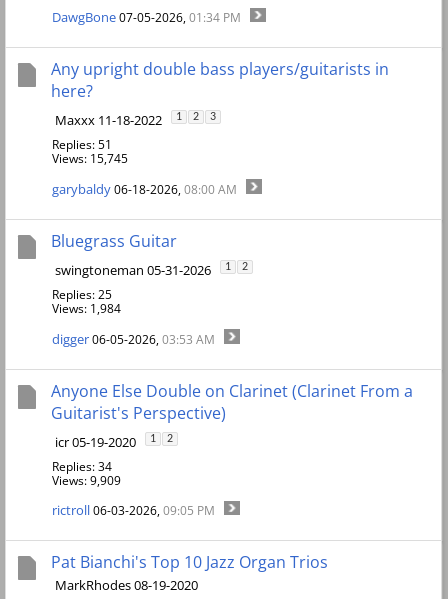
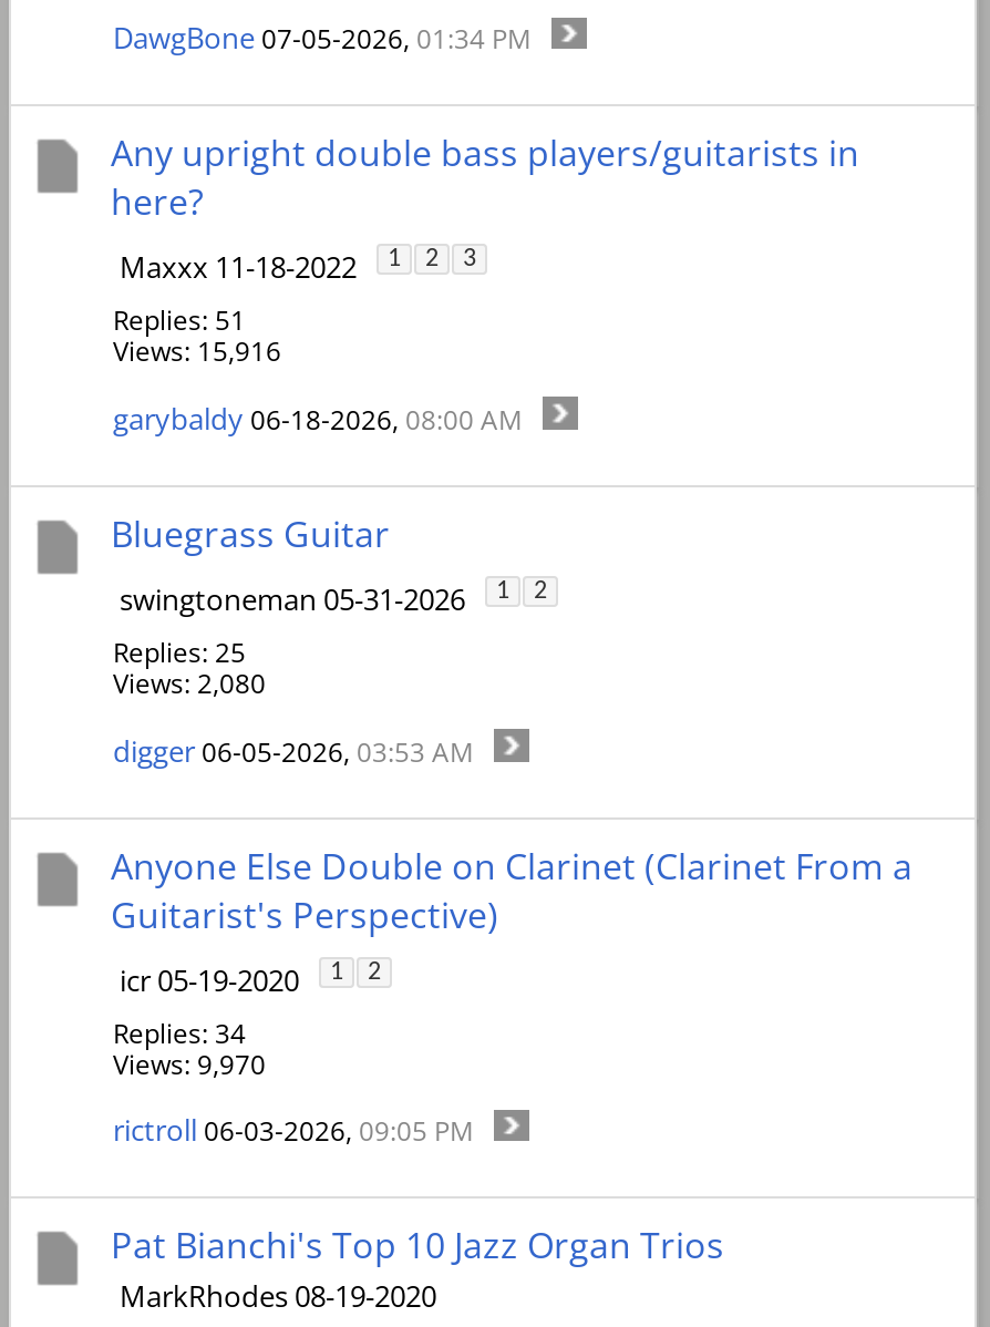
- Views: 15,745
+ Views: 15,916

- Views: 1,984
+ Views: 2,080

- Views: 9,909
+ Views: 9,970
